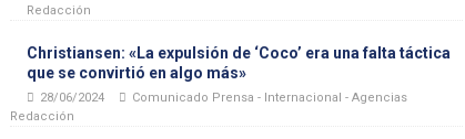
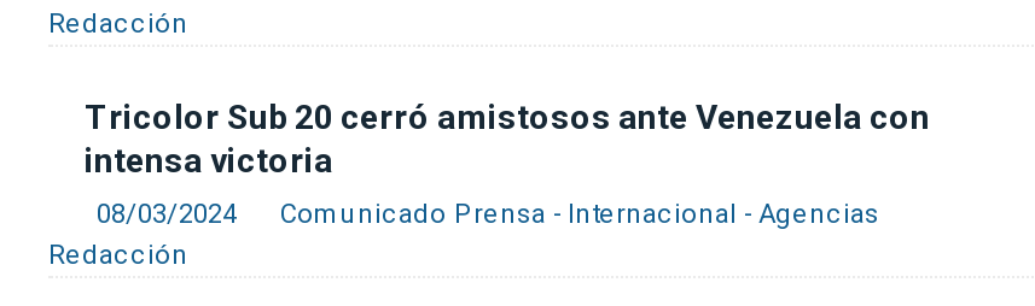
- Christiansen: «La expulsión de ‘Coco’ era una falta táctica
- que se convirtió en algo más»
+ Tricolor Sub 20 cerró amistosos ante Venezuela con
+ intensa victoria

- 28/06/2024 Comunicado Prensa - Internacional - Agencias
+ 08/03/2024 Comunicado Prensa - Internacional - Agencias
